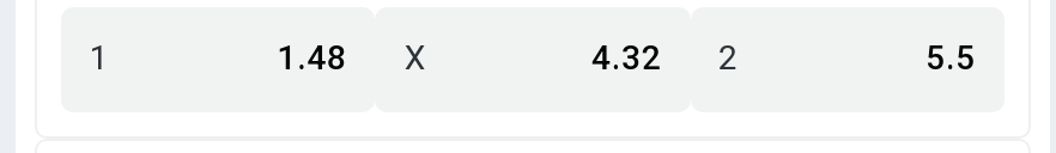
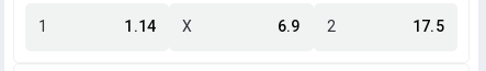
- 1.48 X
+ 1.14 X

- 4.32 2
+ 6.9 2

- 5.5
+ 17.5
